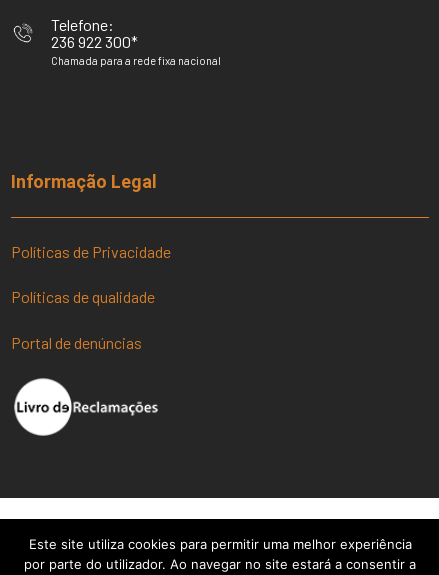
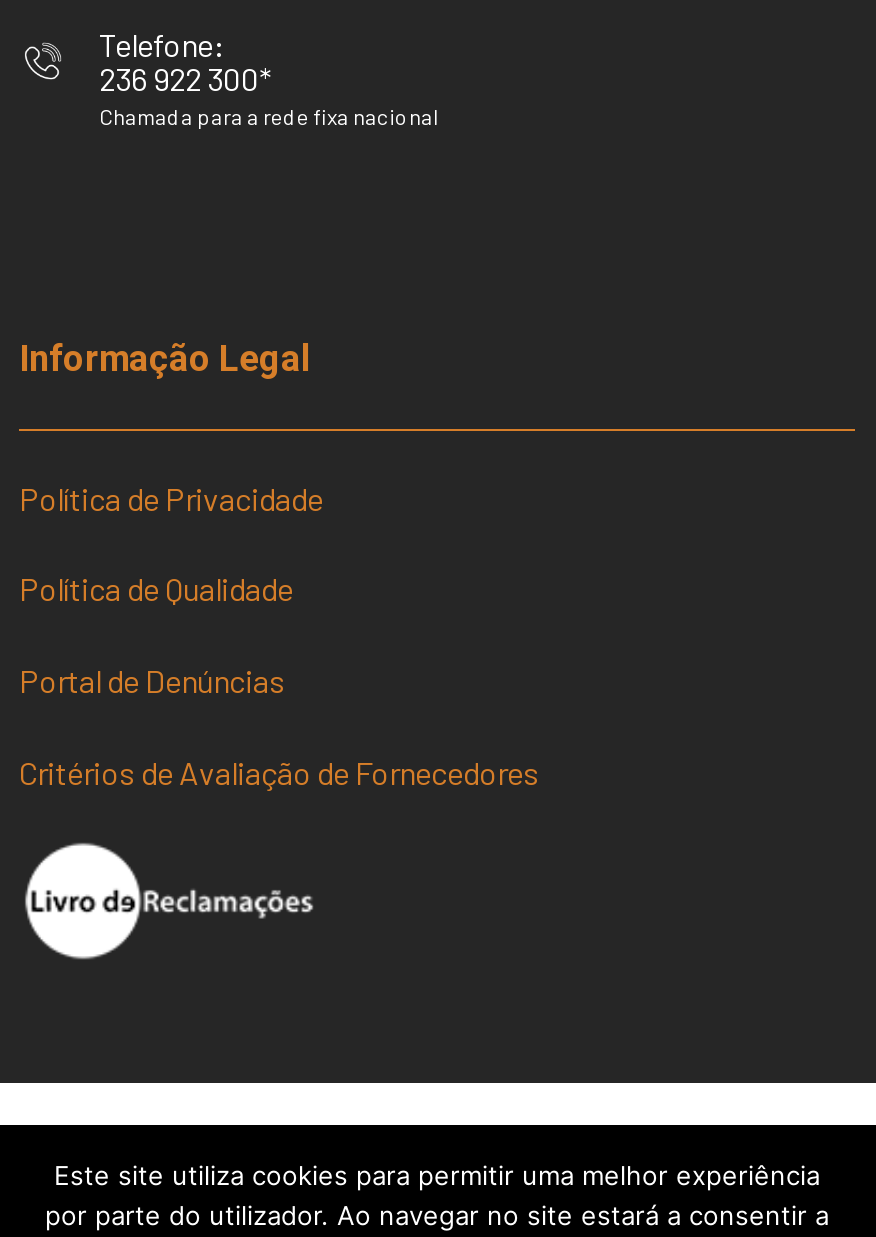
- Políticas de Privacidade
- Políticas de qualidade
- Portal de denúncias
+ Política de Privacidade
+ Política de Qualidade
+ Portal de Denúncias
+ Critérios de Avaliação de Fornecedores
